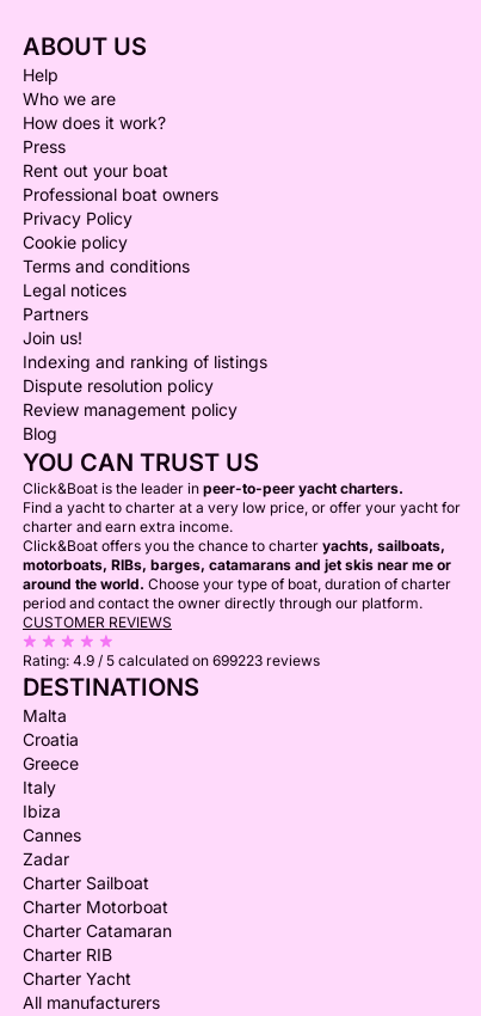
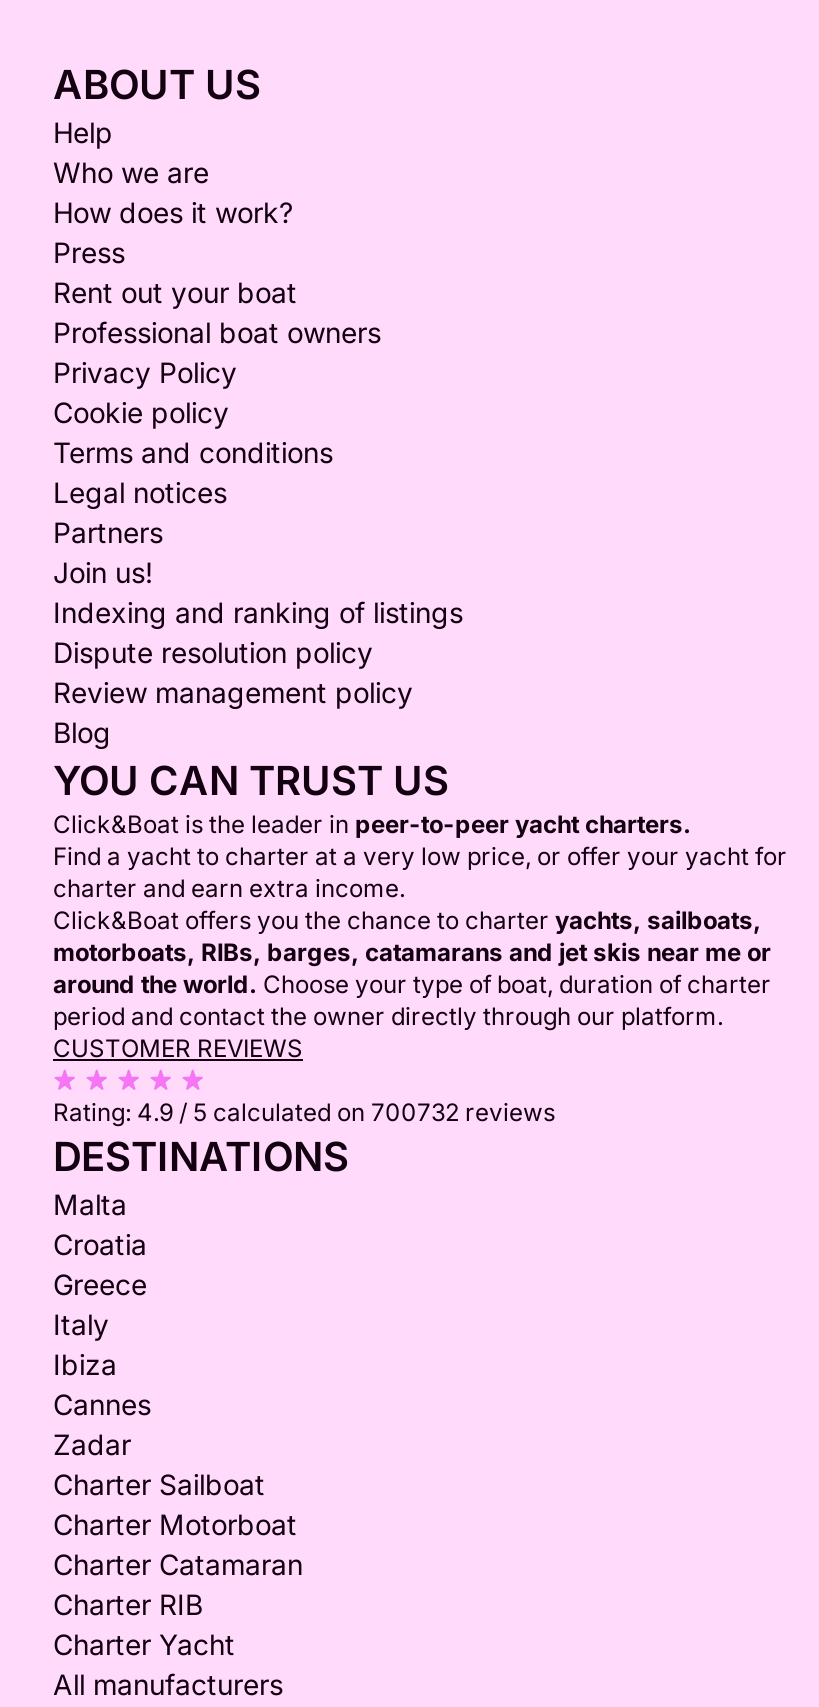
- Rating: 4.9 / 5 calculated on 699223 reviews
+ Rating: 4.9 / 5 calculated on 700732 reviews
